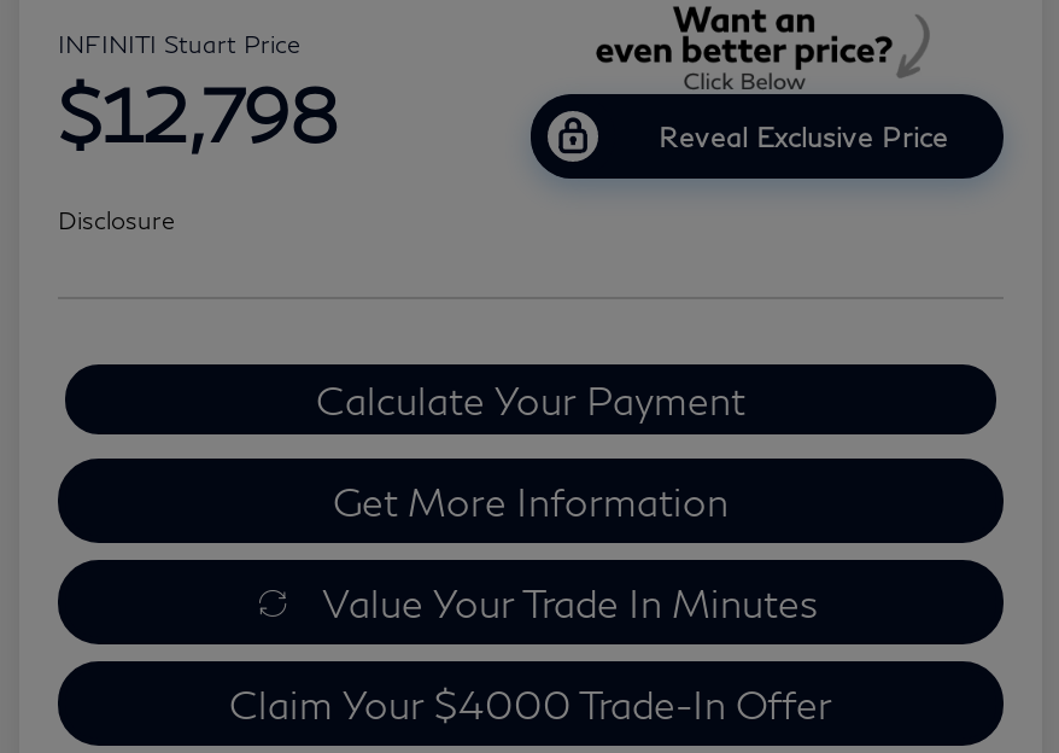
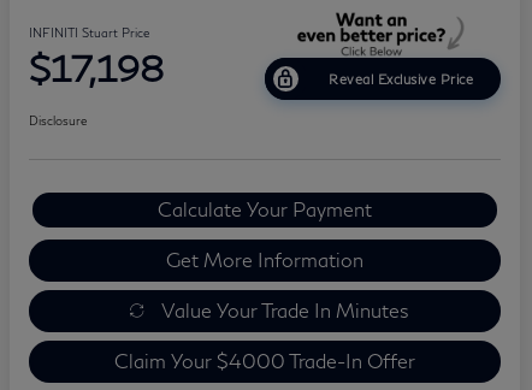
- $12,798
+ $17,198
